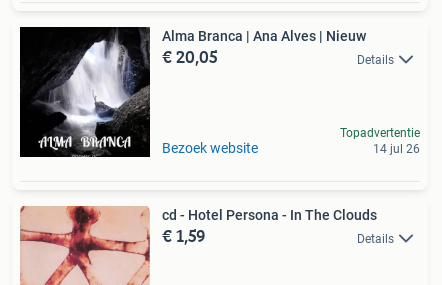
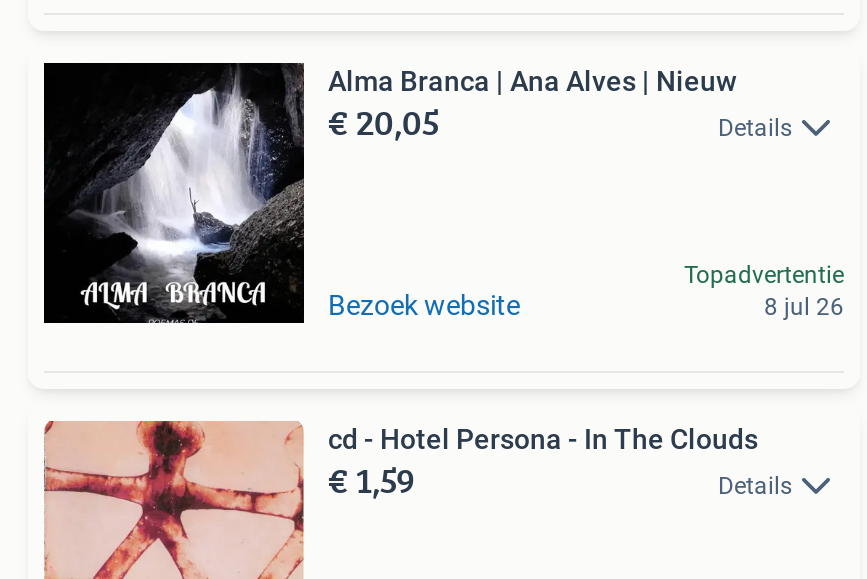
- 14 jul 26
+ 8 jul 26
